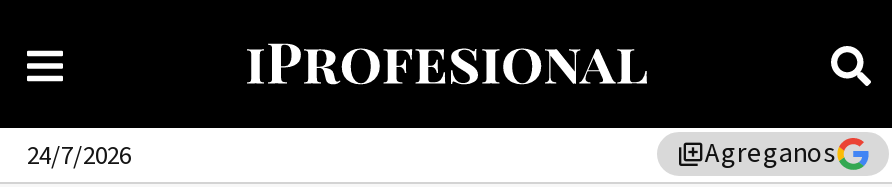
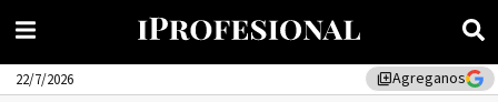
- 24/7/2026
+ 22/7/2026
